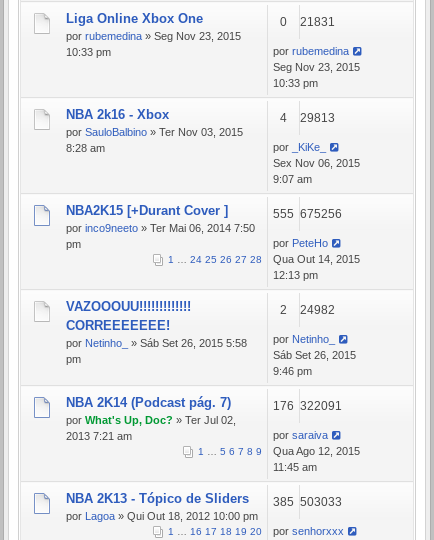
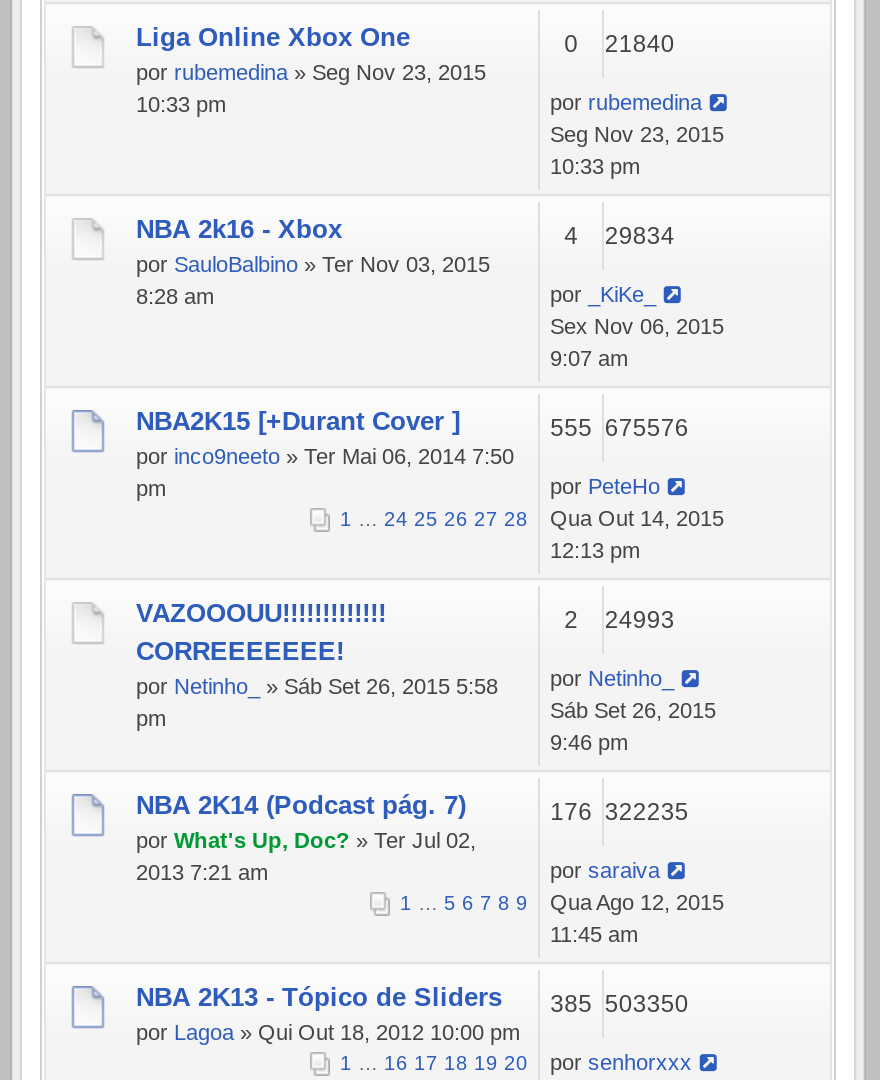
- 0 21831
+ 0 21840

- 4 29813
+ 4 29834

- 555 675256
+ 555 675576

- 2 24982
+ 2 24993

- 176 322091
+ 176 322235

- NBA 2K13 - Tópico de Sliders 385 503033
+ NBA 2K13 - Tópico de Sliders 385 503350
